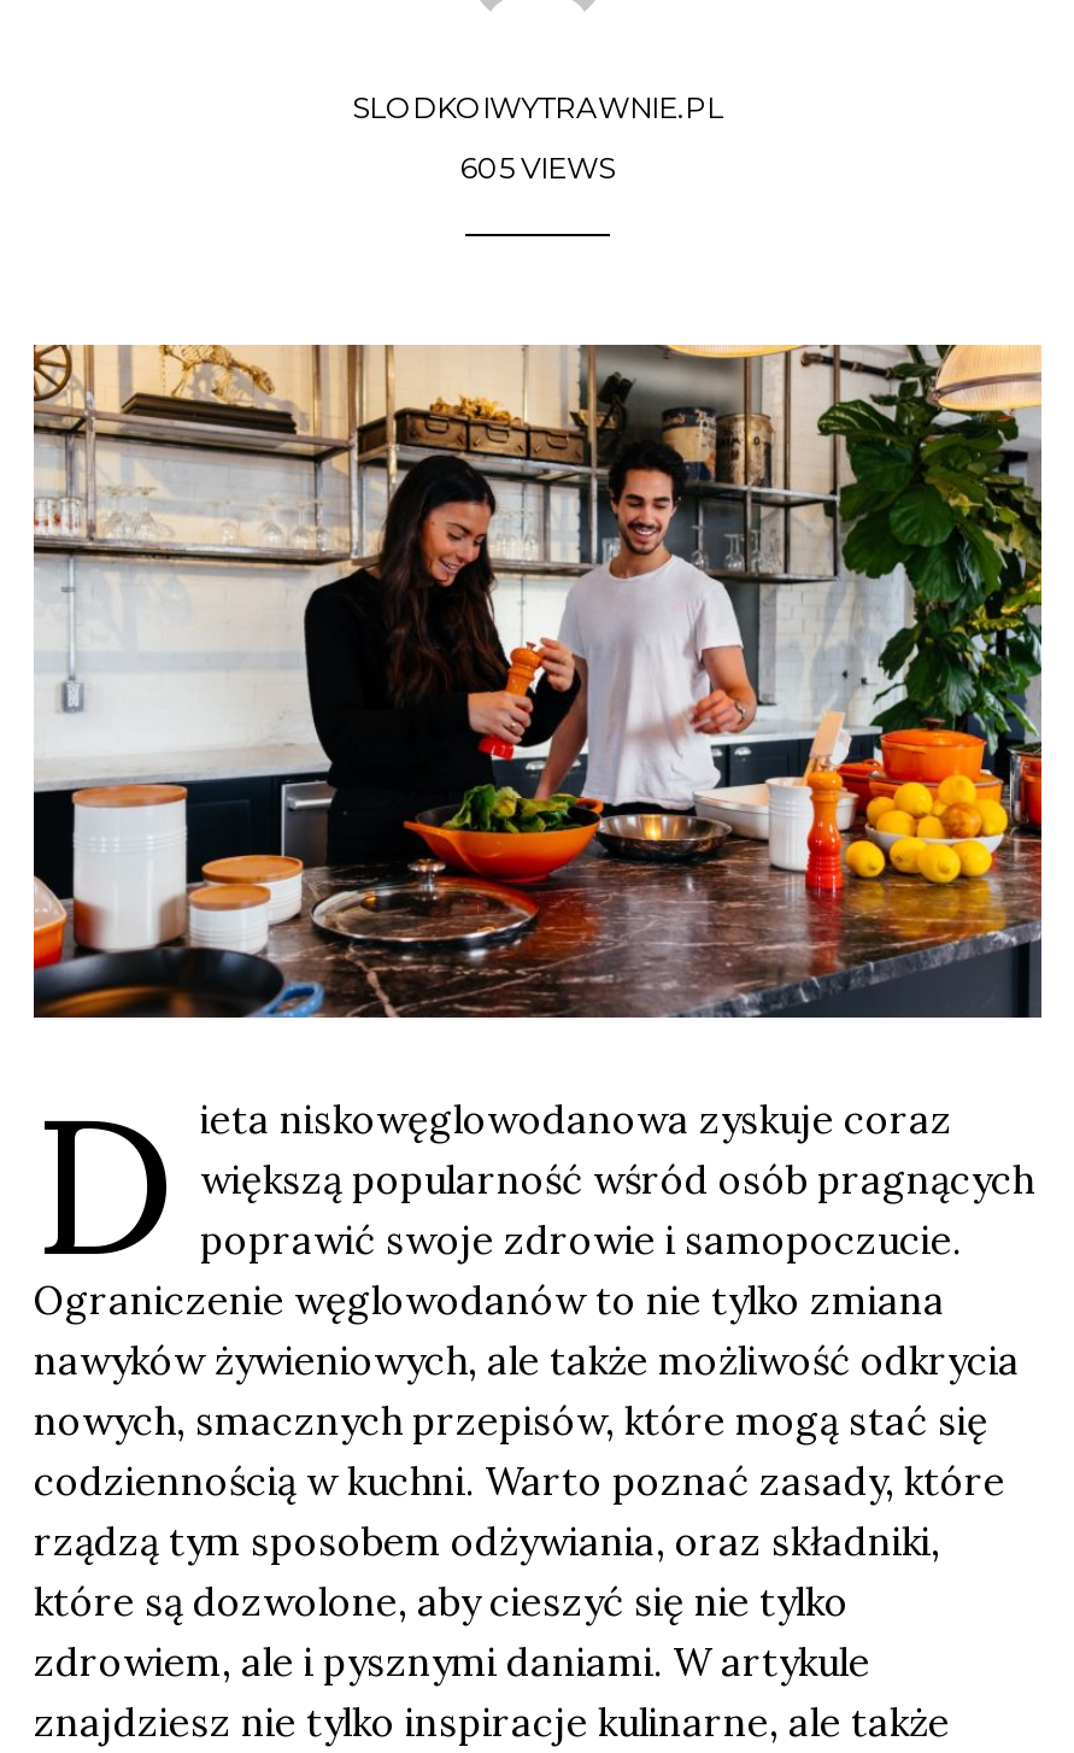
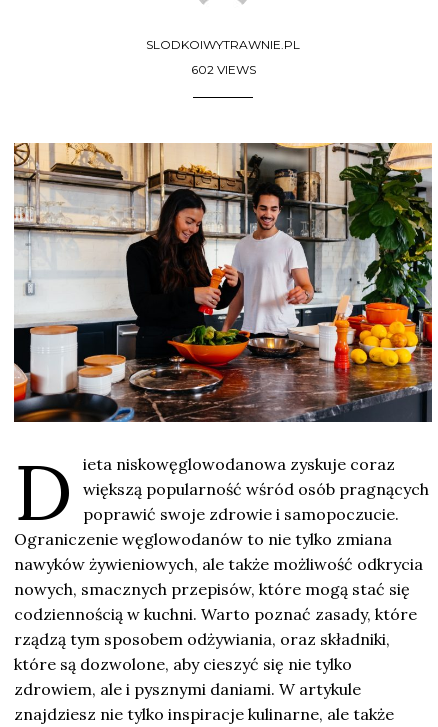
- 605 VIEWS
+ 602 VIEWS
